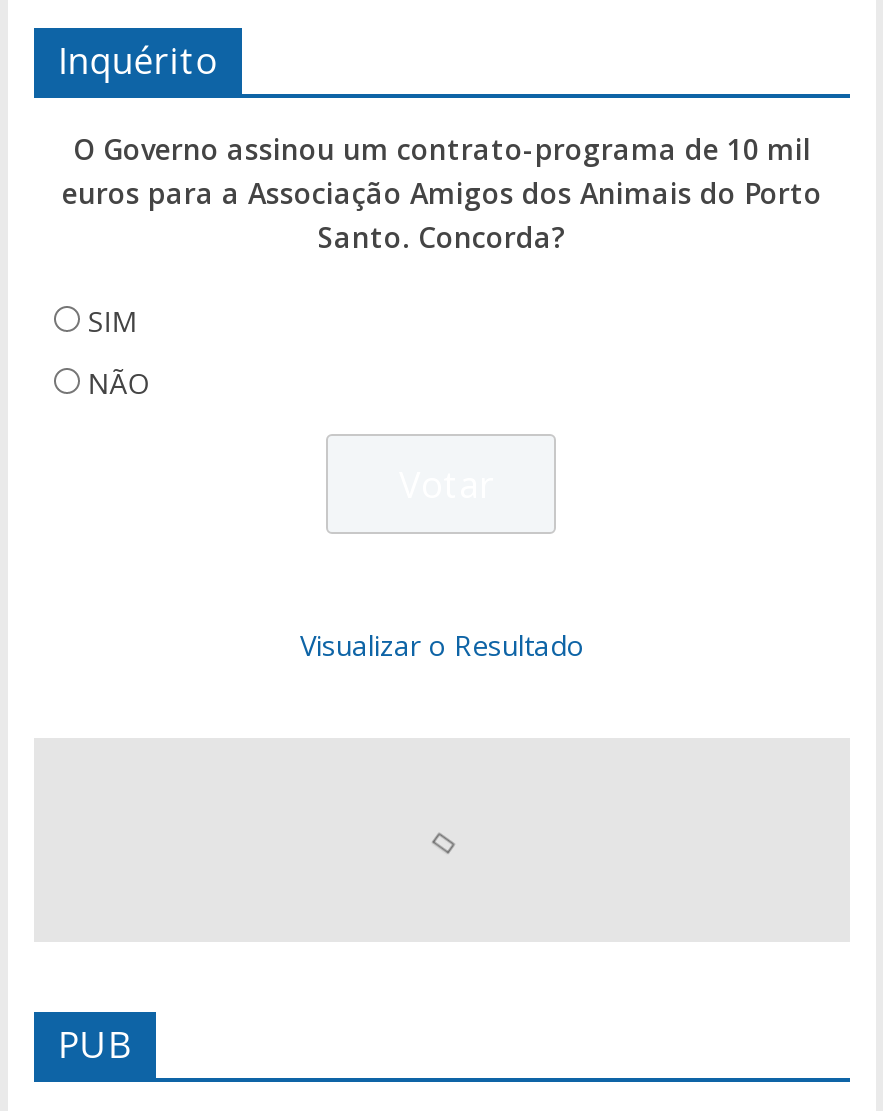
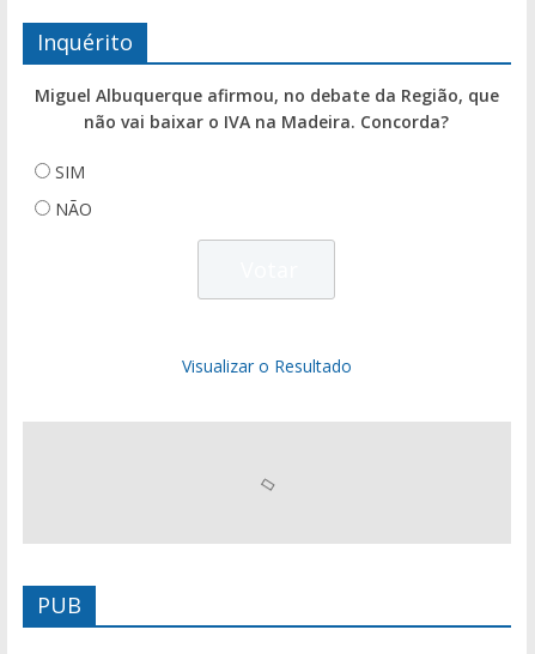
- O Governo assinou um contrato-programa de 10 mil
- euros para a Associação Amigos dos Animais do Porto
- Santo. Concorda?
+ Miguel Albuquerque afirmou, no debate da Região, que
+ não vai baixar o IVA na Madeira. Concorda?
